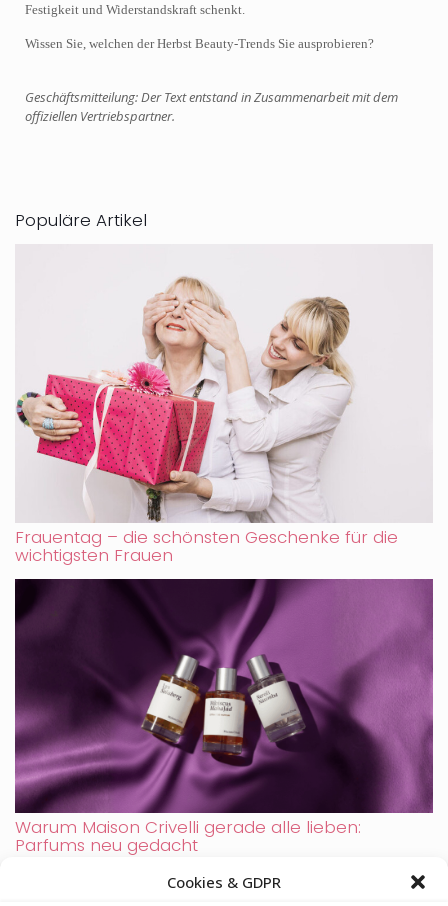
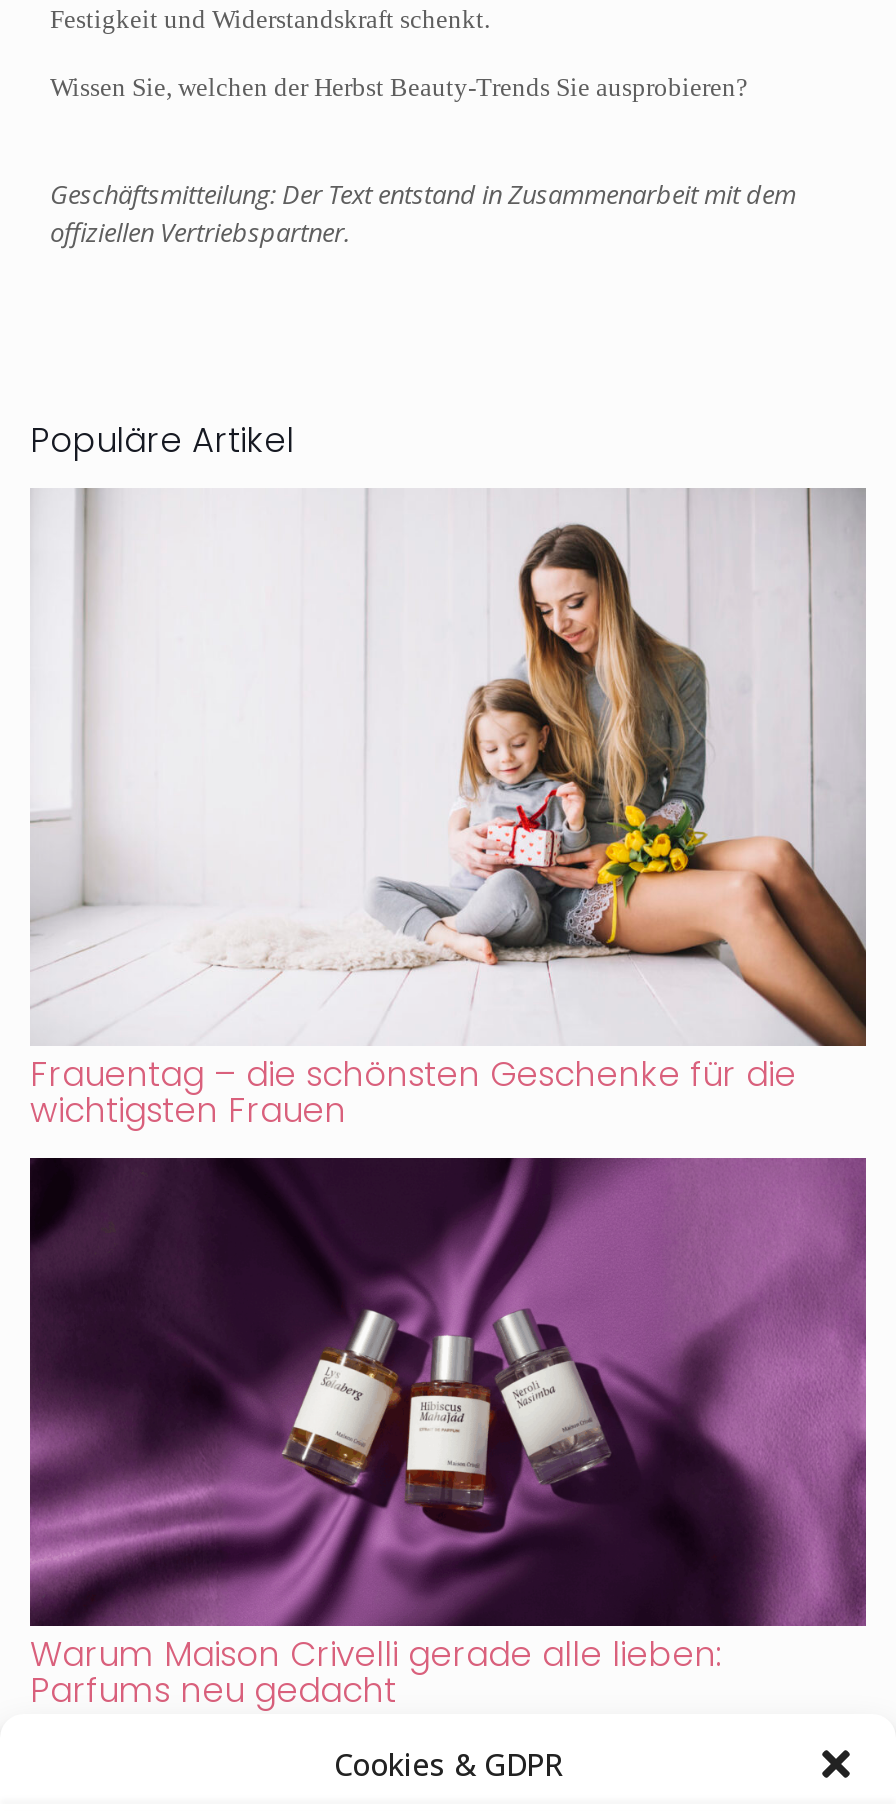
- [image]
+ [image]
